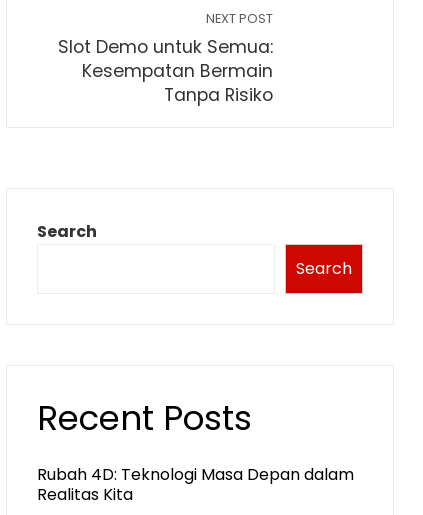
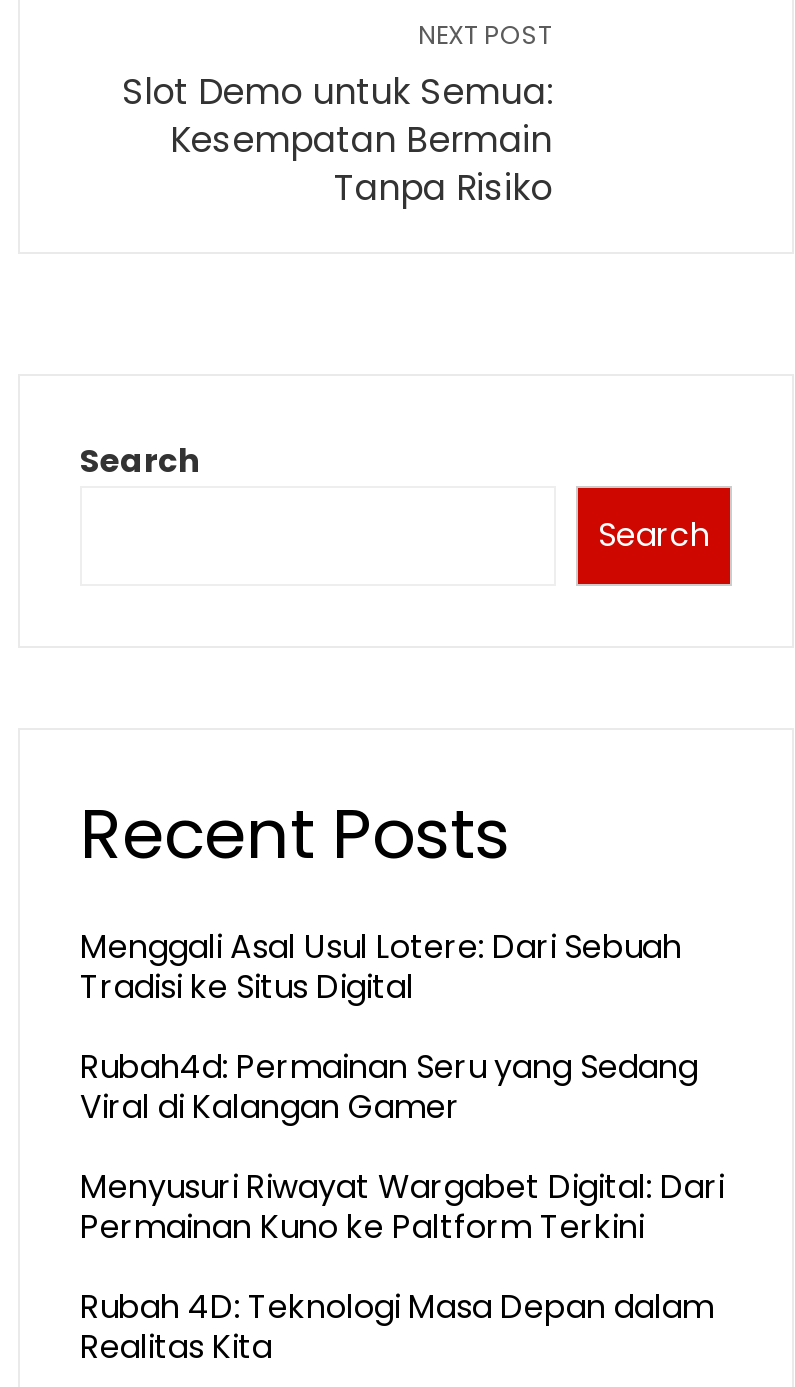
+ Menggali Asal Usul Lotere: Dari Sebuah
+ Tradisi ke Situs Digital
+ Rubah4d: Permainan Seru yang Sedang
+ Viral di Kalangan Gamer
+ Menyusuri Riwayat Wargabet Digital: Dari
+ Permainan Kuno ke Paltform Terkini
